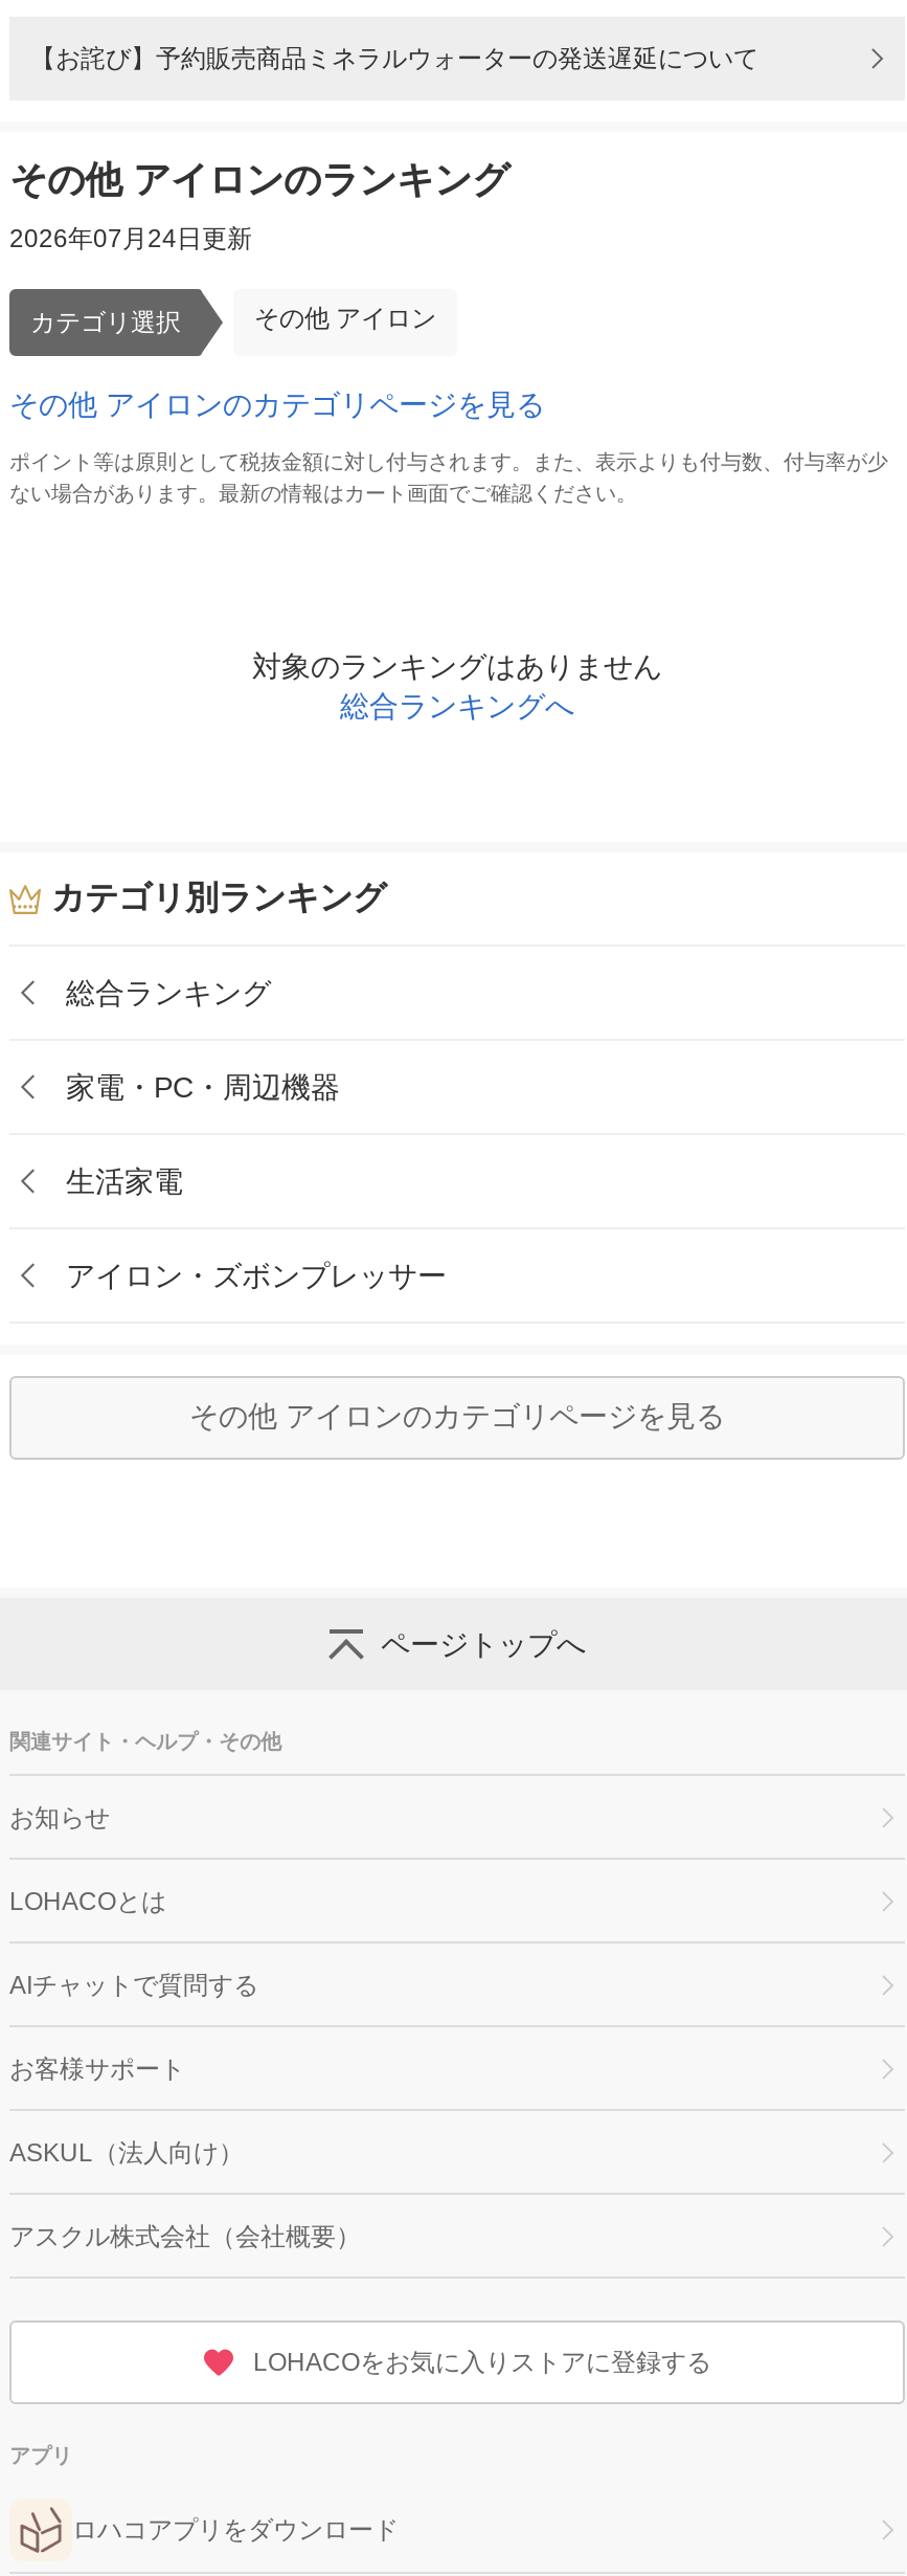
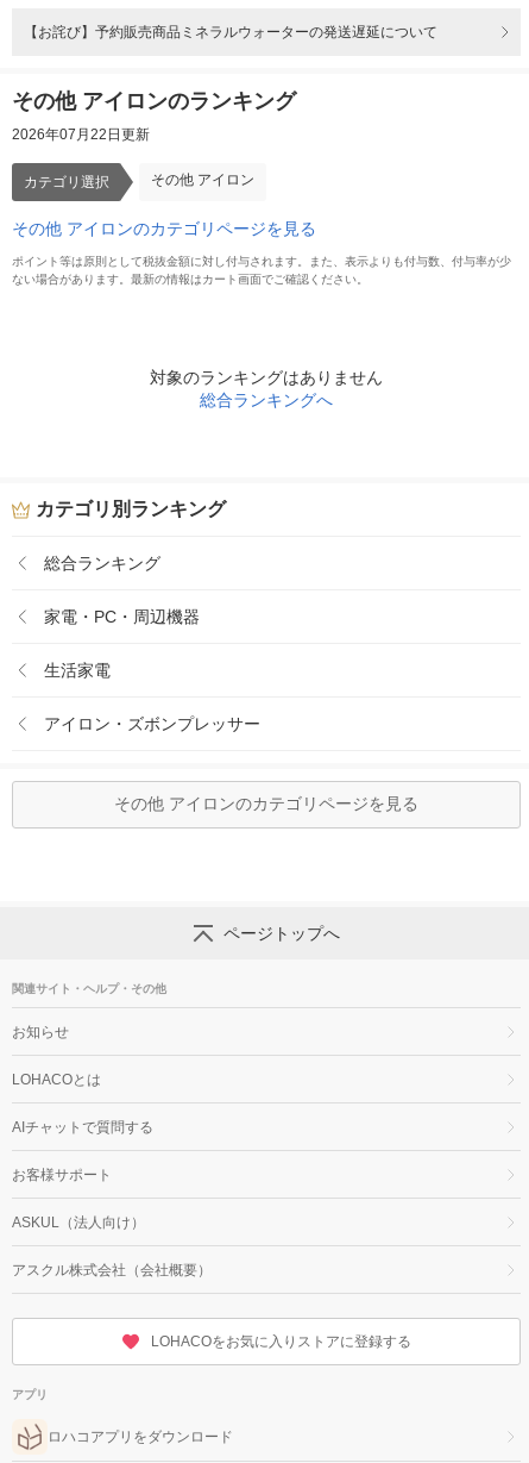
- 2026年07月24日更新
+ 2026年07月22日更新
